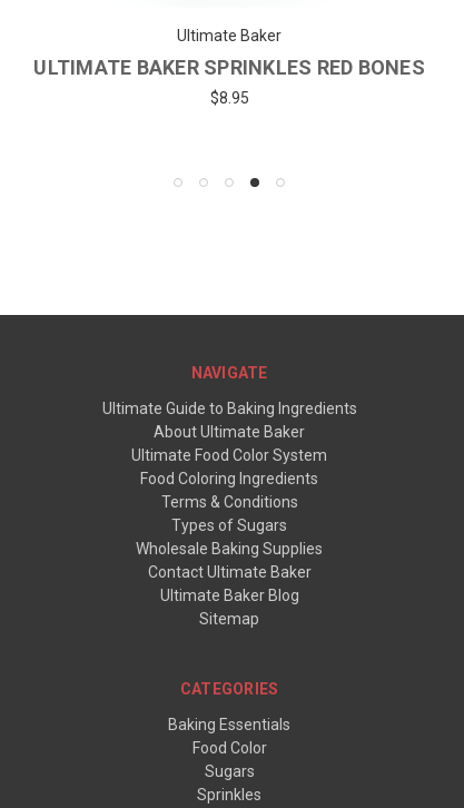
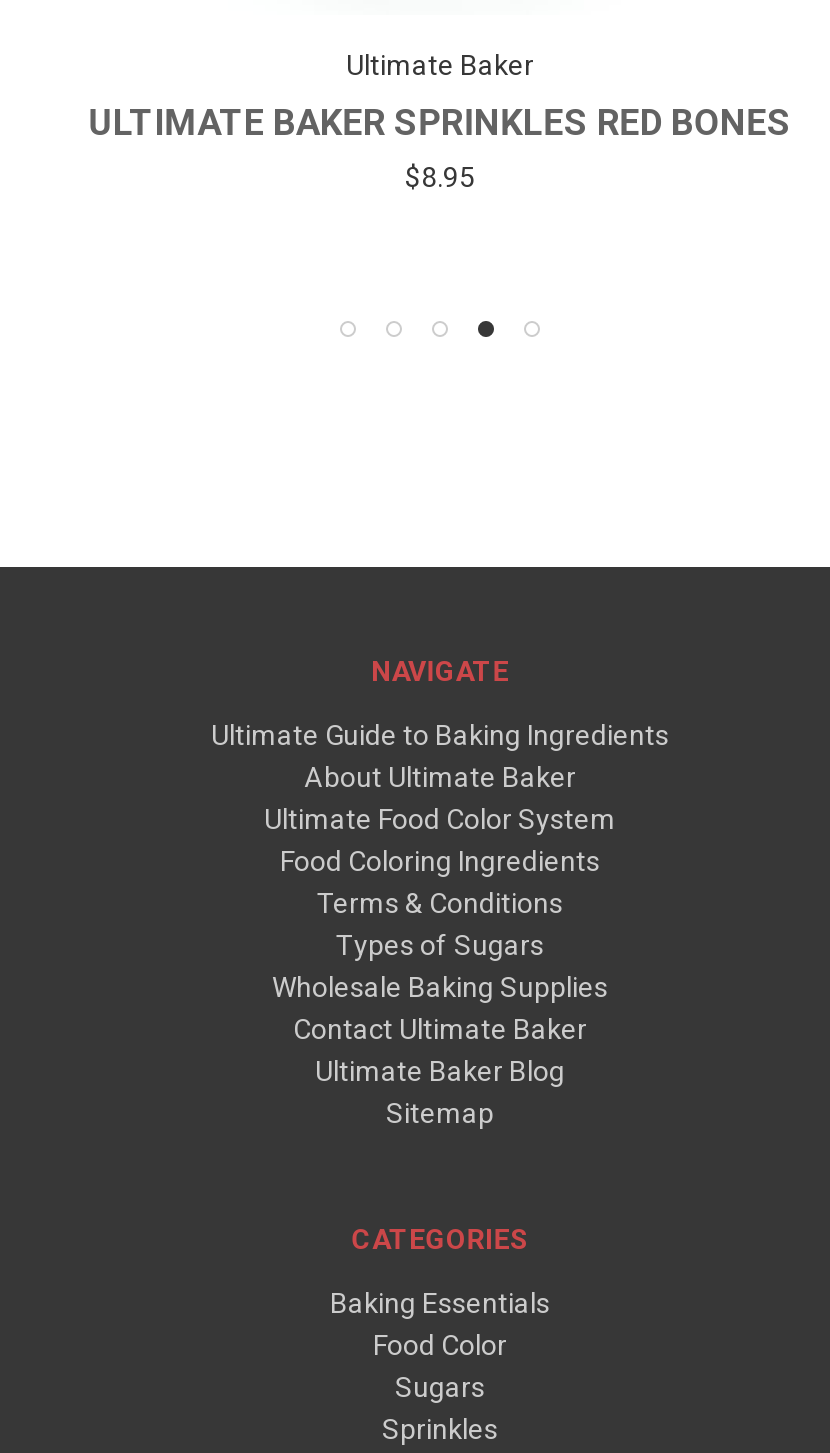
- ULTIMATE BAKER SPRINKLES RED BONES
+ ULTIMATE BAKER SPRINKLES WHITE BONES
